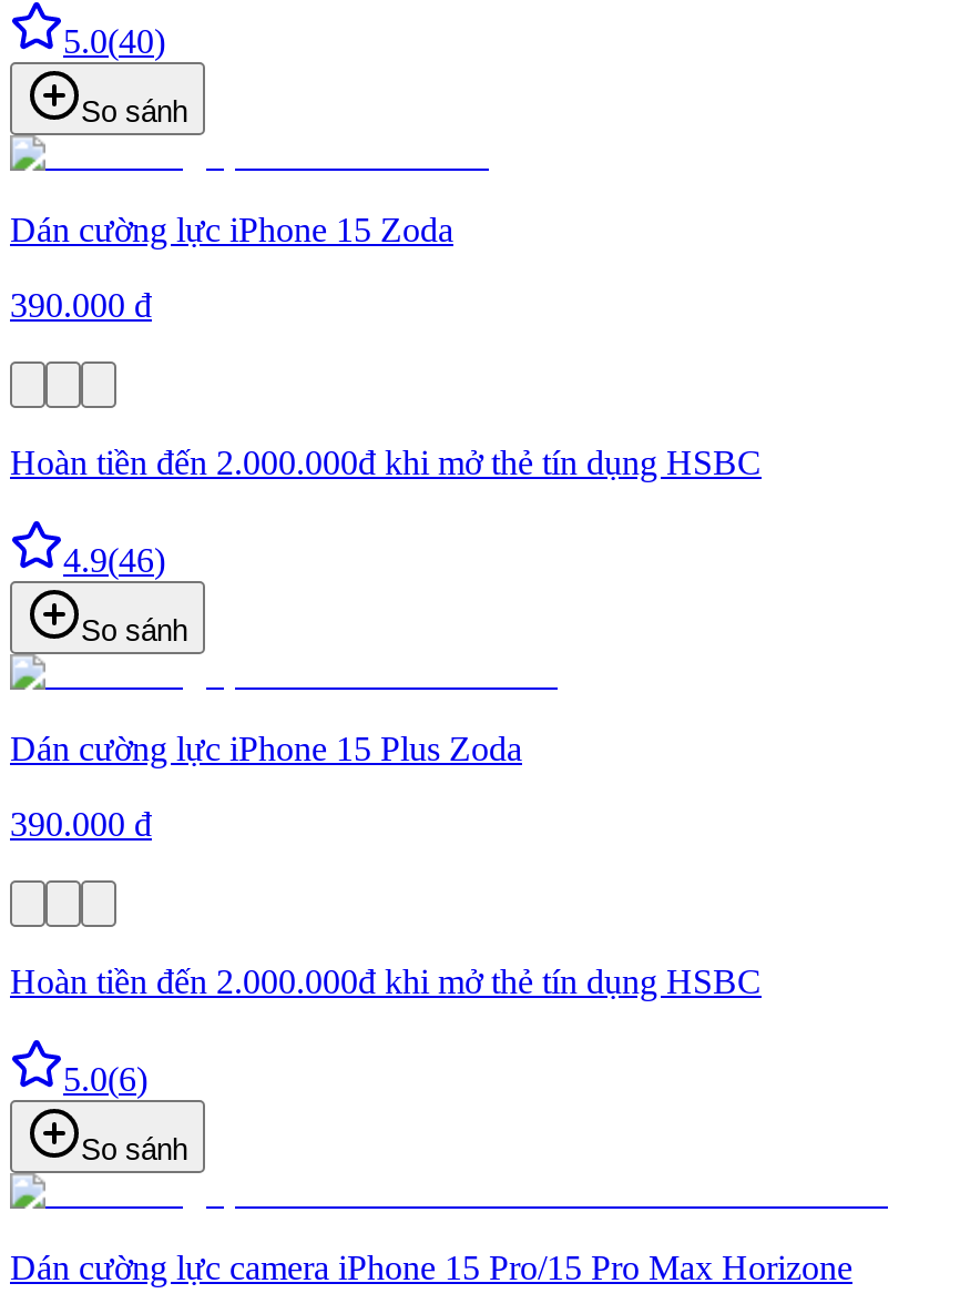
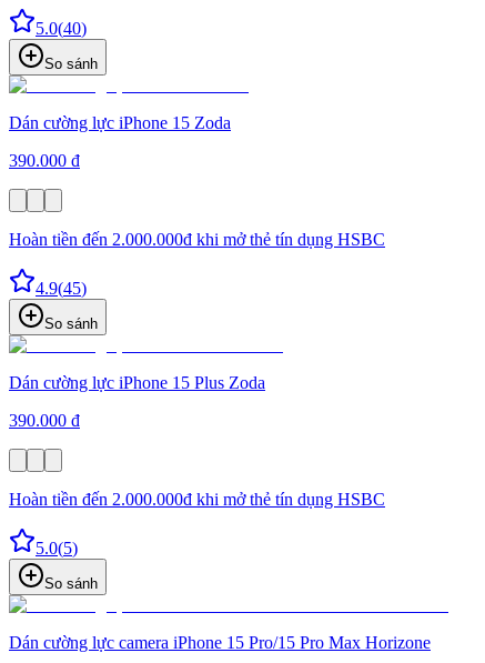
- 4.9(46)
+ 4.9(45)

- 5.0(6)
+ 5.0(5)
